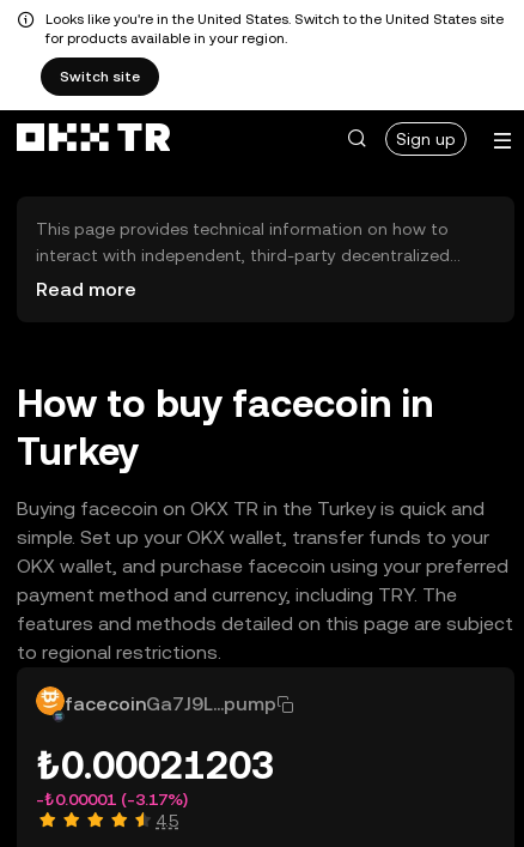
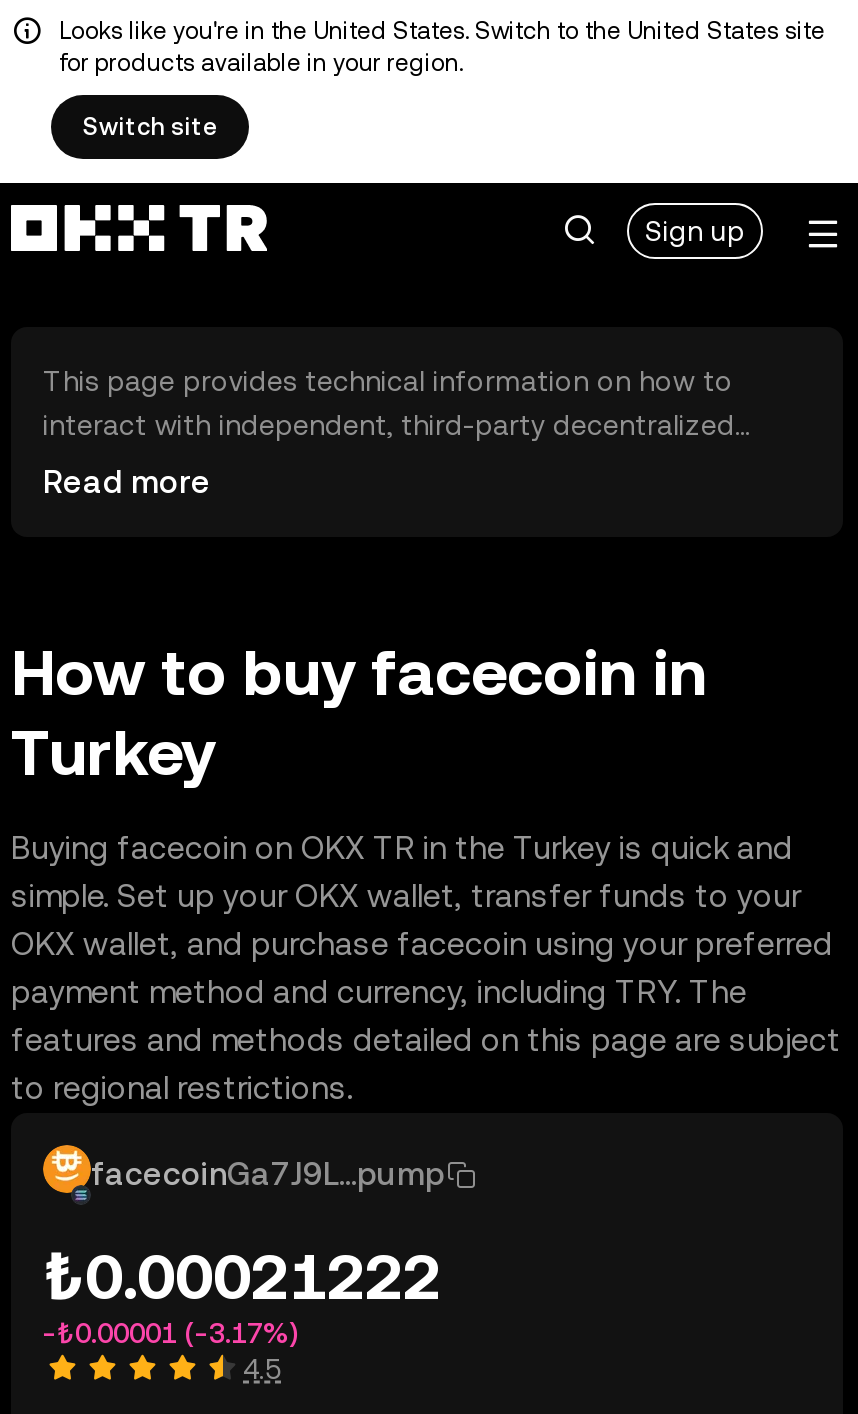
- ₺0.00021203
+ ₺0.00021222
